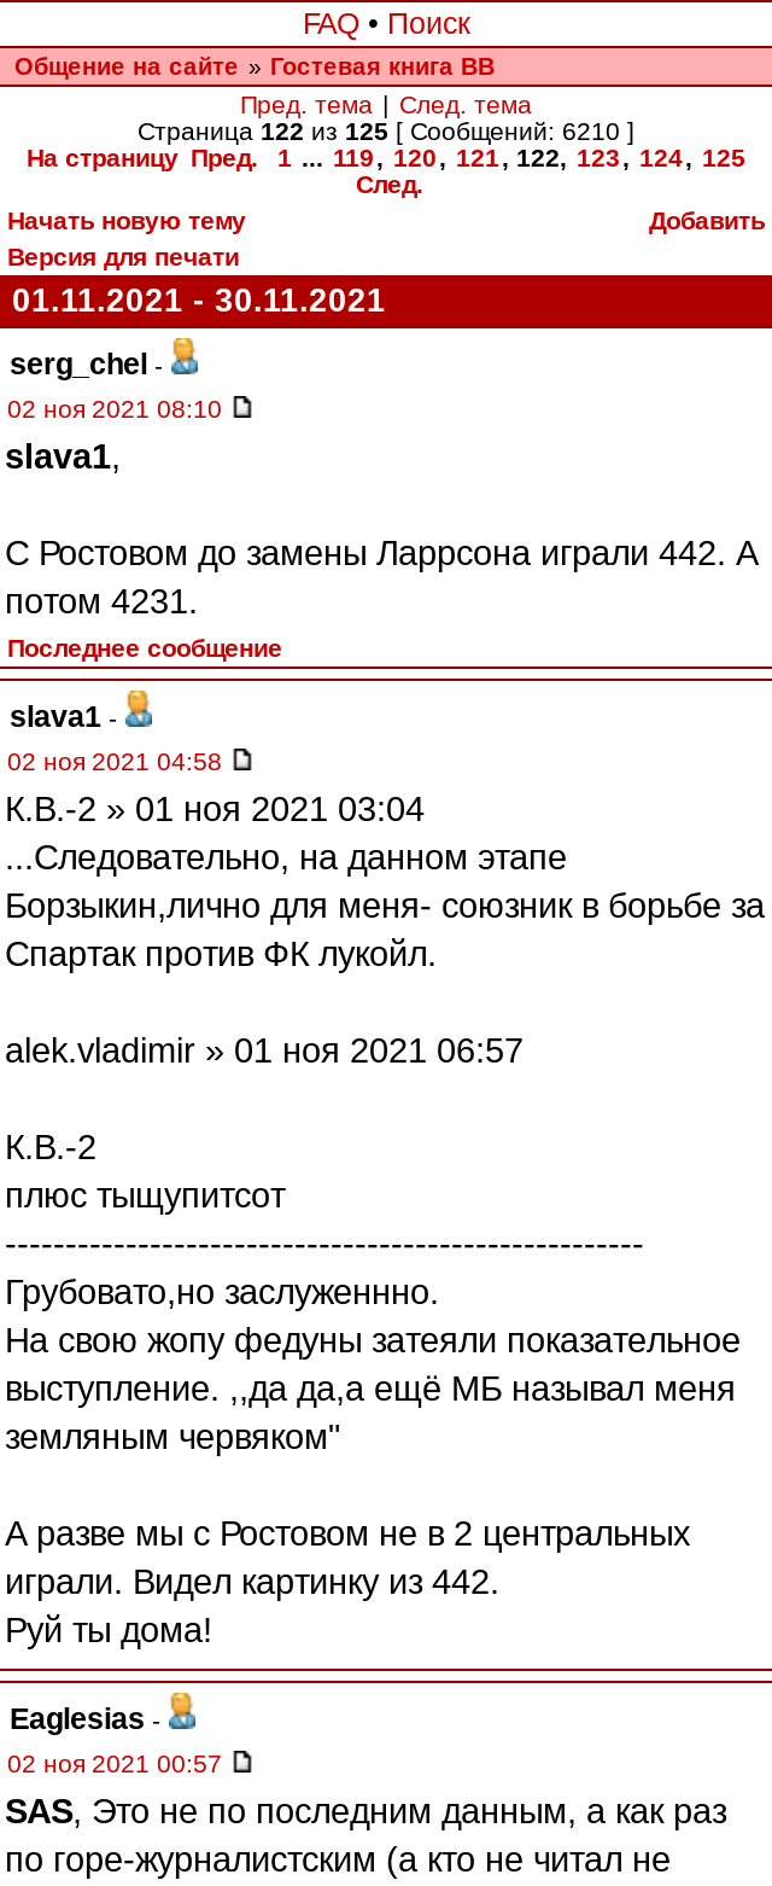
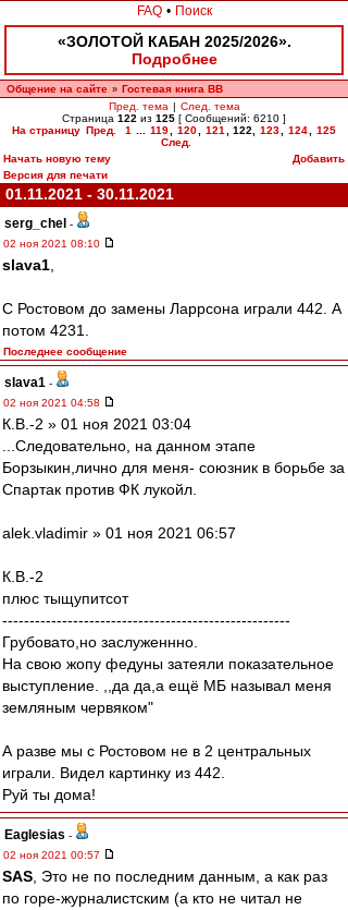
+ «ЗОЛОТОЙ КАБАН 2025/2026».
+ Подробнее
